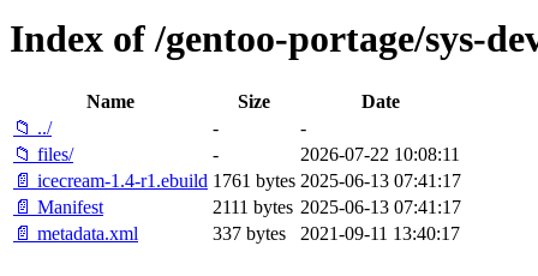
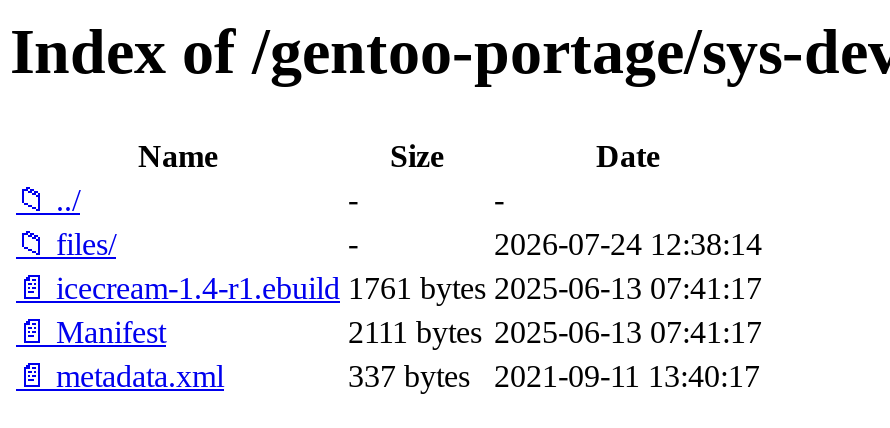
- 2026-07-22 10:08:11
+ 2026-07-24 12:38:14
